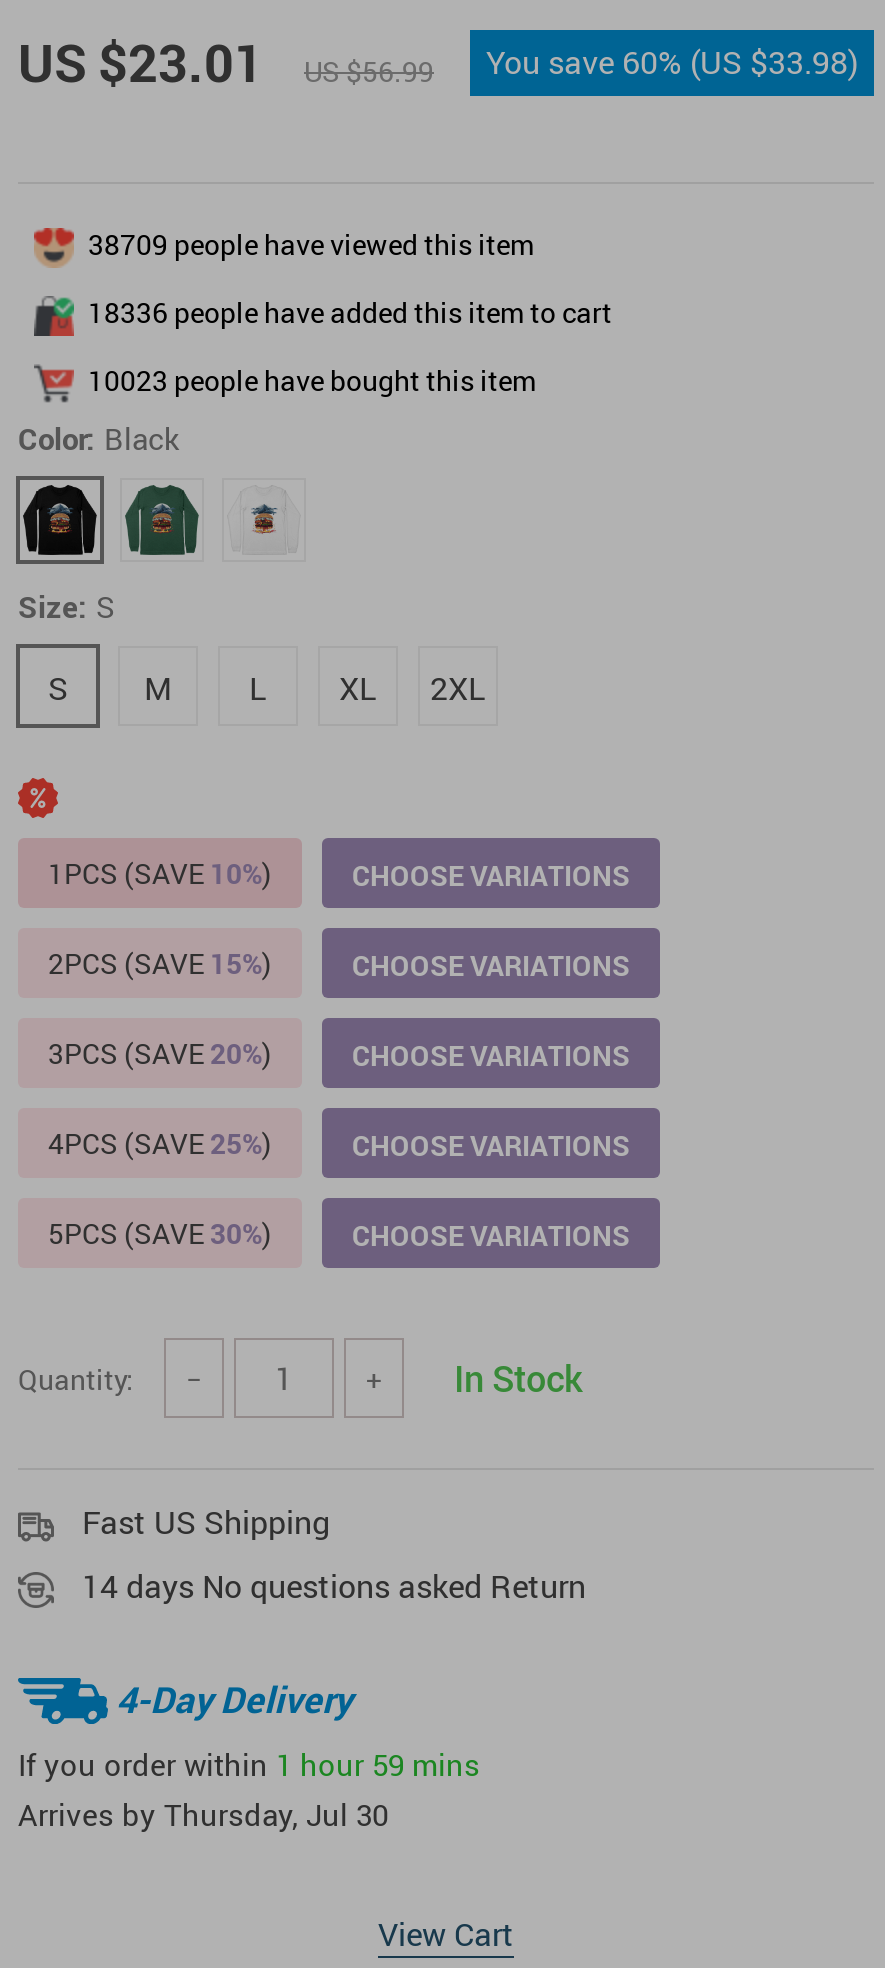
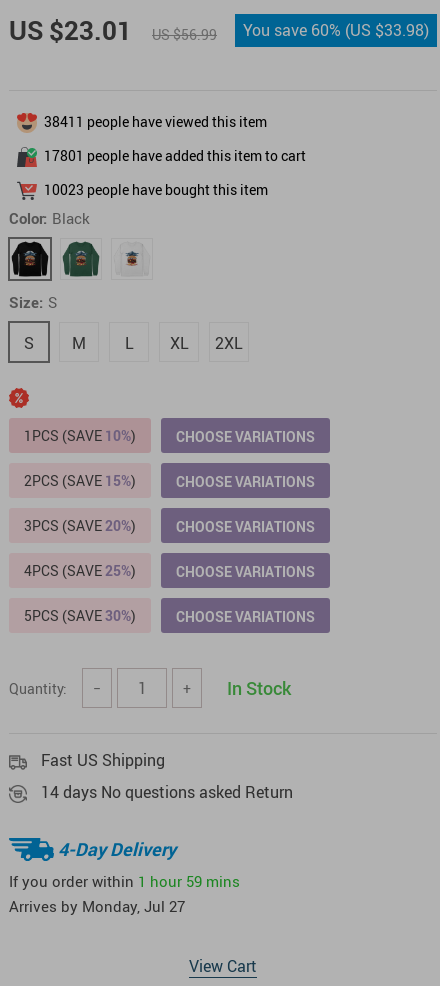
- 38709 people have viewed this item
+ 38411 people have viewed this item

- 18336 people have added this item to cart
+ 17801 people have added this item to cart

- Arrives by Thursday, Jul 30
+ Arrives by Monday, Jul 27
